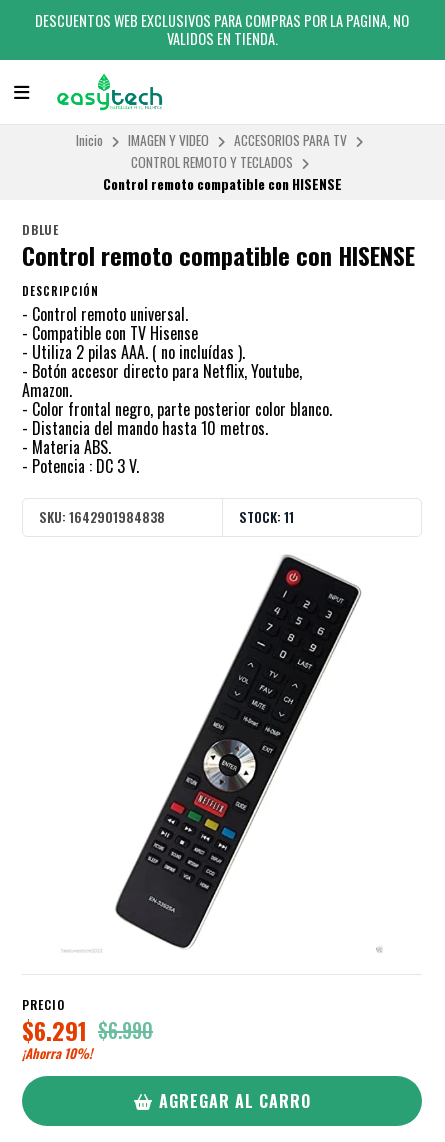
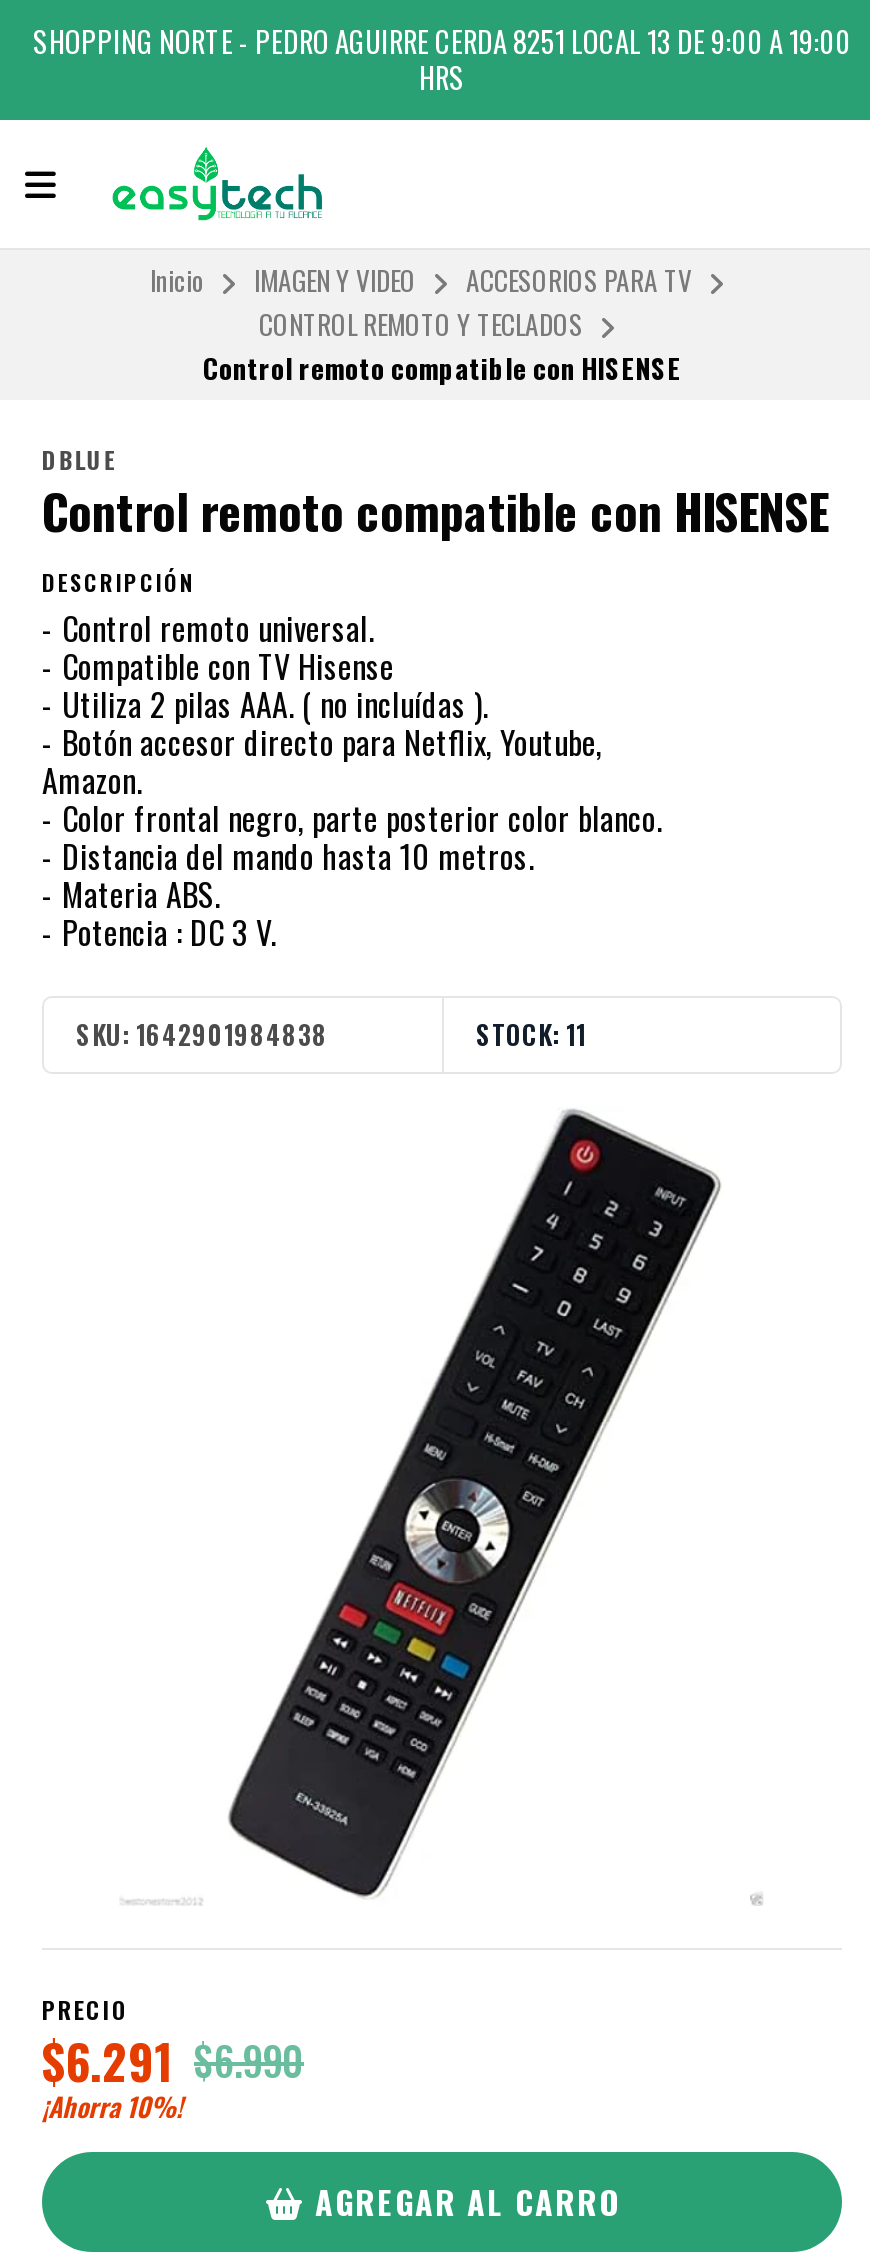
- DESCUENTOS WEB EXCLUSIVOS PARA COMPRAS POR LA PAGINA, NO
- VALIDOS EN TIENDA.
+ SHOPPING NORTE - PEDRO AGUIRRE CERDA 8251 LOCAL 13 DE 9:00 A 19:00
+ HRS
